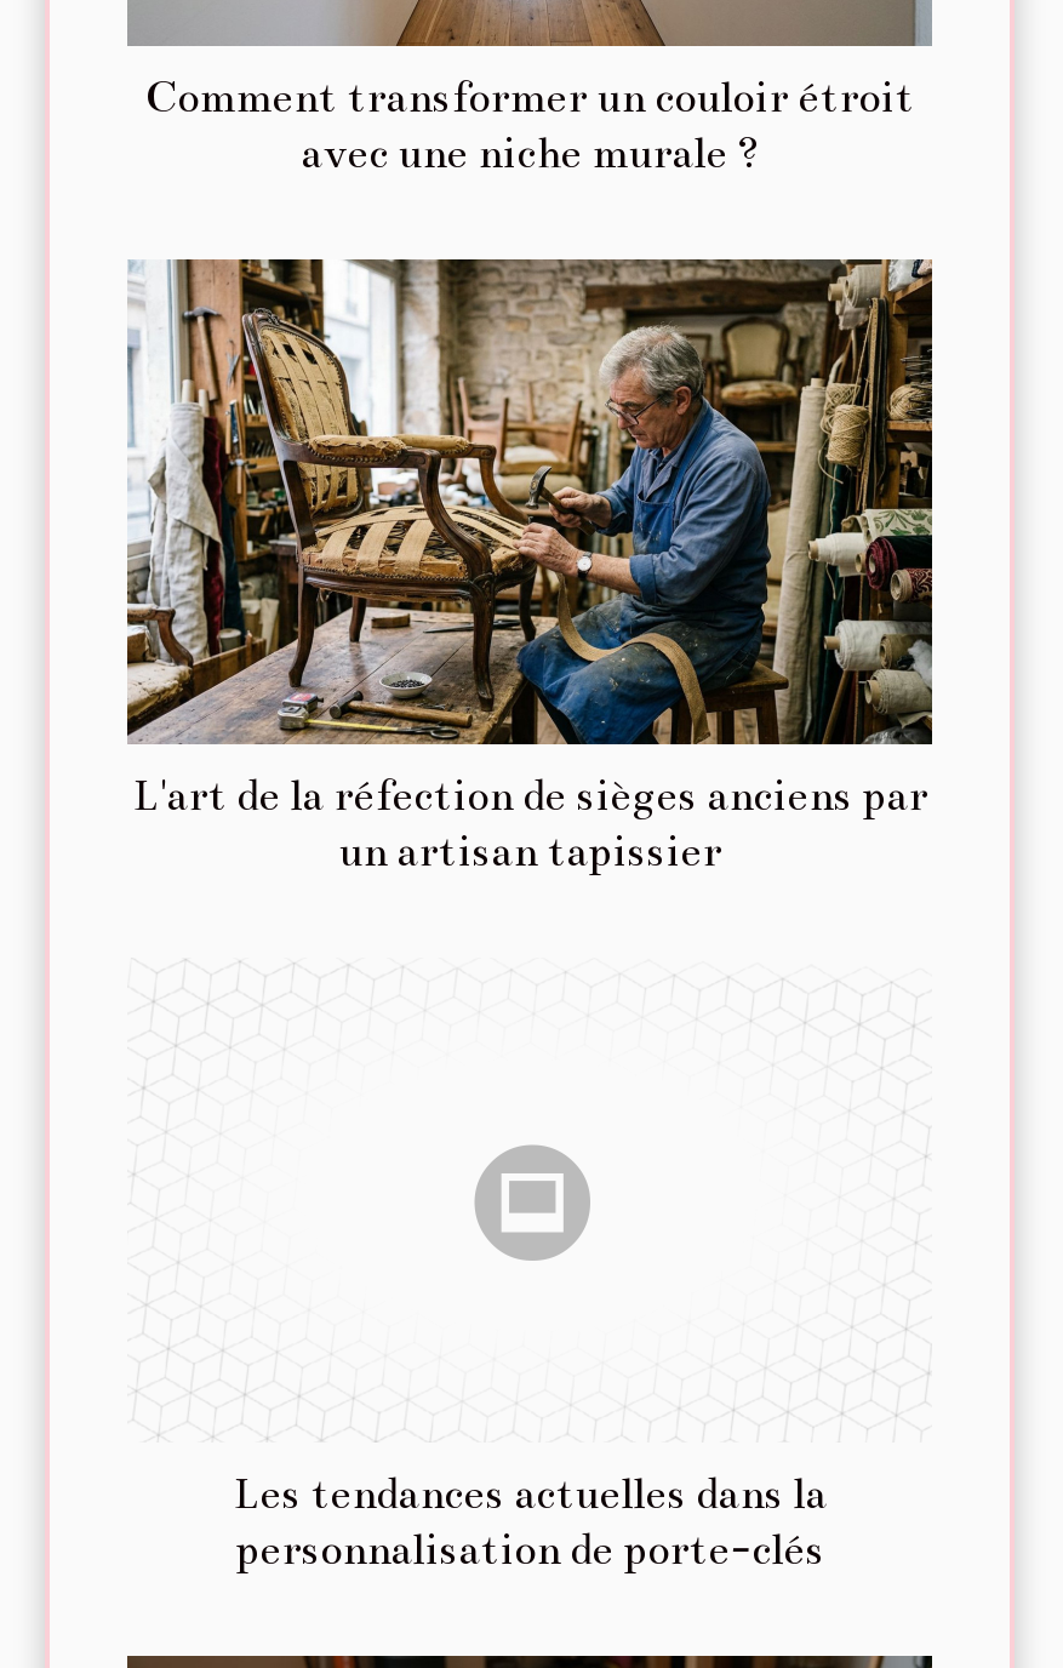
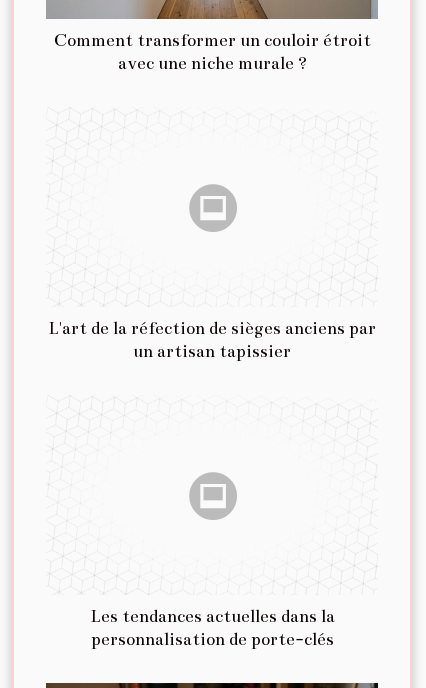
- [image]
